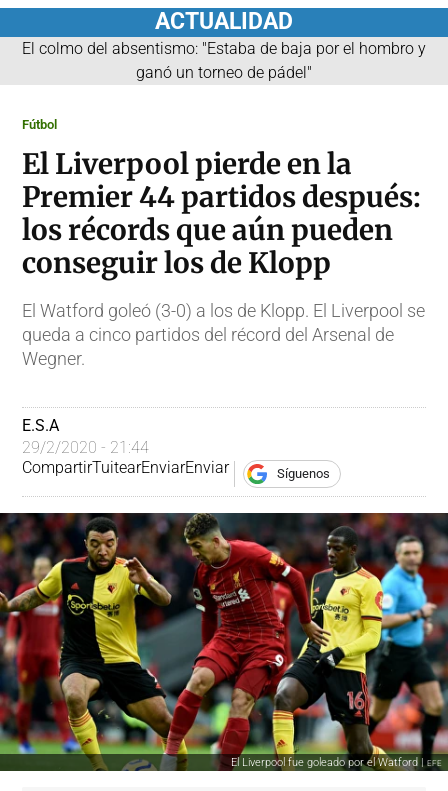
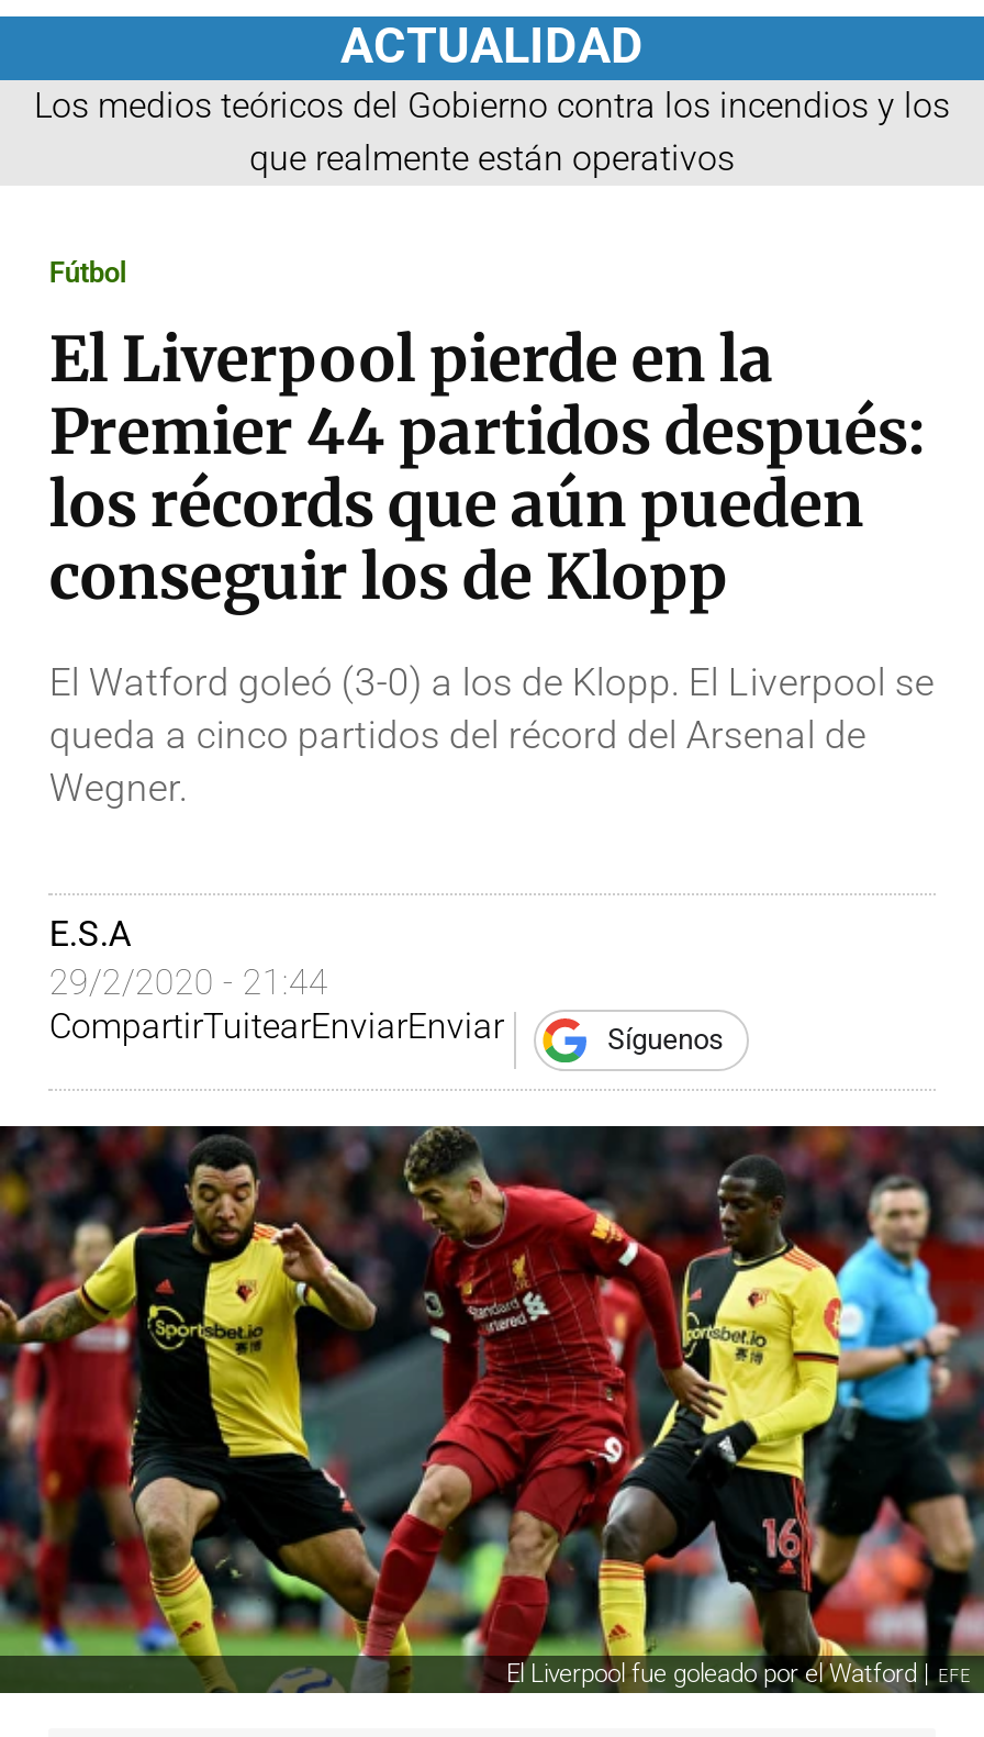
- El colmo del absentismo: "Estaba de baja por el hombro y
- ganó un torneo de pádel"
+ Los medios teóricos del Gobierno contra los incendios y los
+ que realmente están operativos
